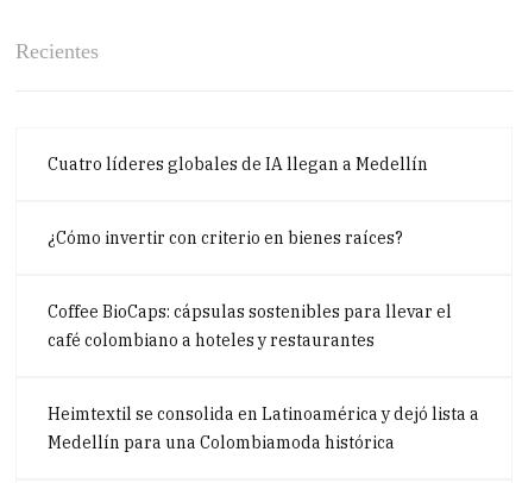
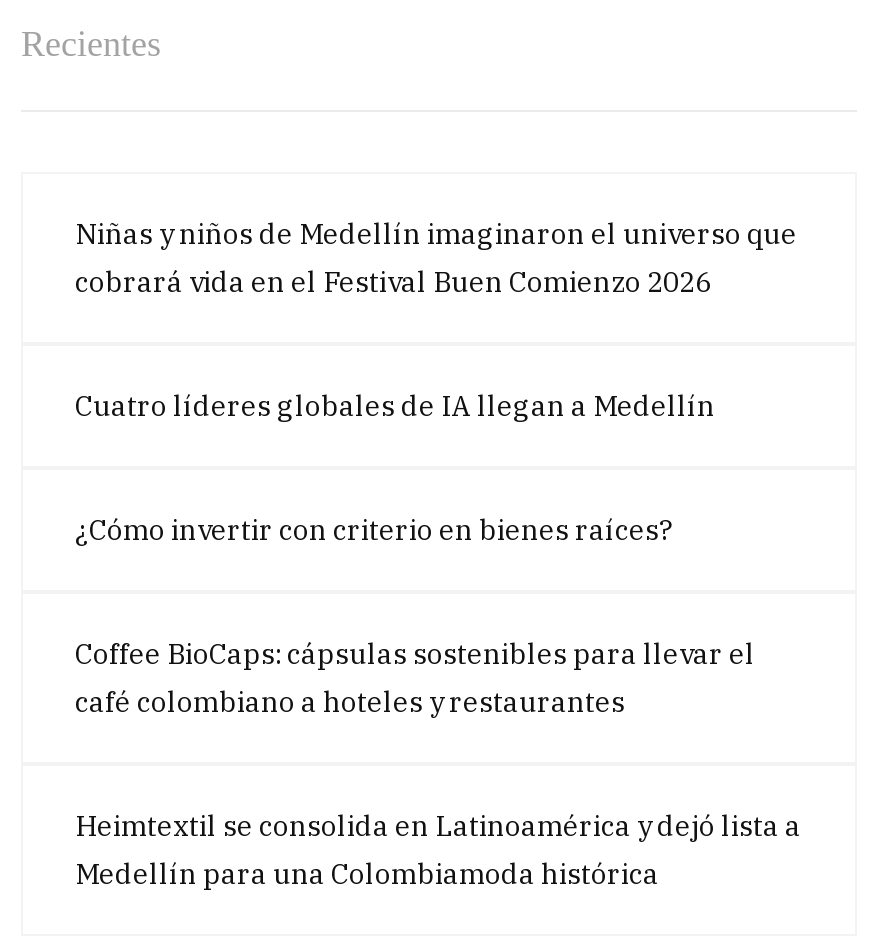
+ Niñas y niños de Medellín imaginaron el universo que
+ cobrará vida en el Festival Buen Comienzo 2026
